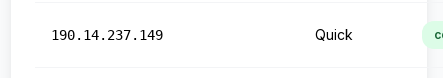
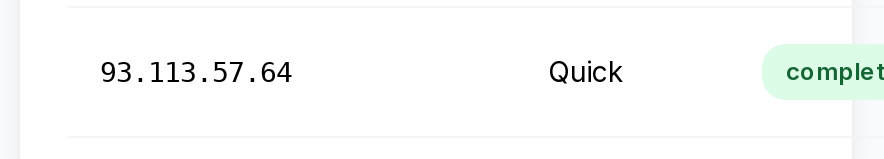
- 190.14.237.149
+ 93.113.57.64
